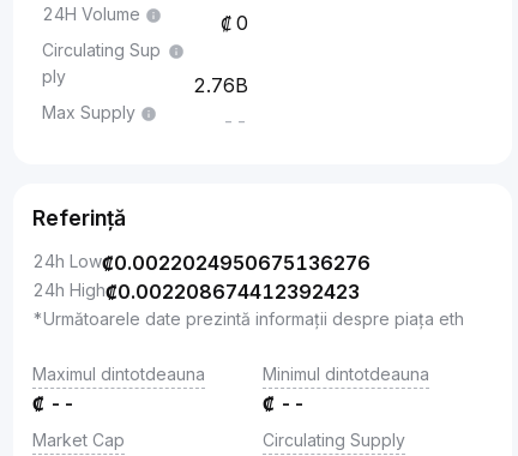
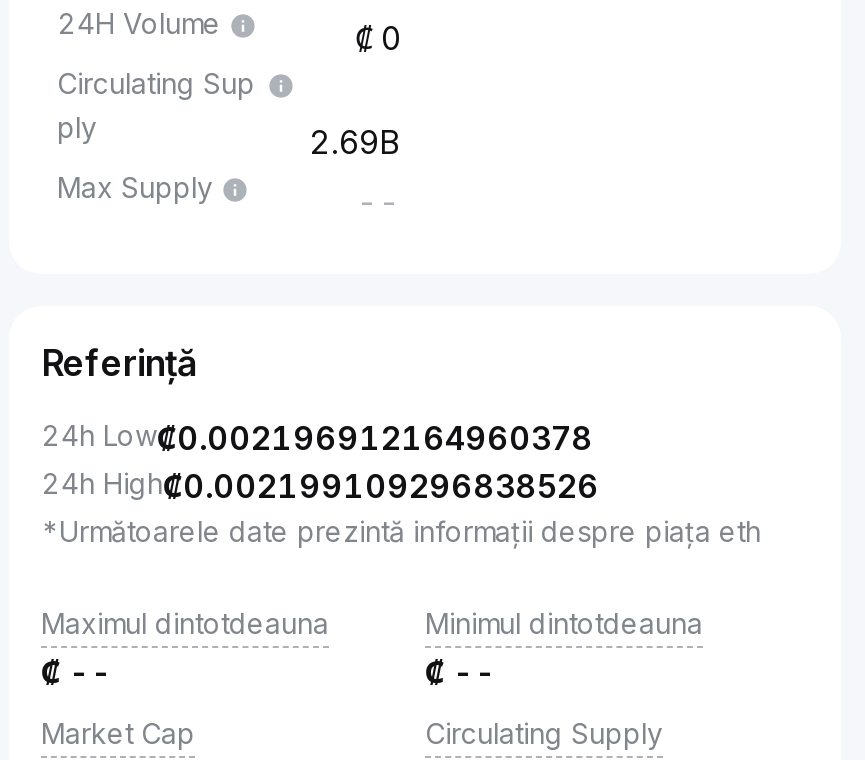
- 2.76B
+ 2.69B

- 24h Low₡0.0022024950675136276
+ 24h Low₡0.002196912164960378

- 24h High₡0.002208674412392423
+ 24h High₡0.002199109296838526
